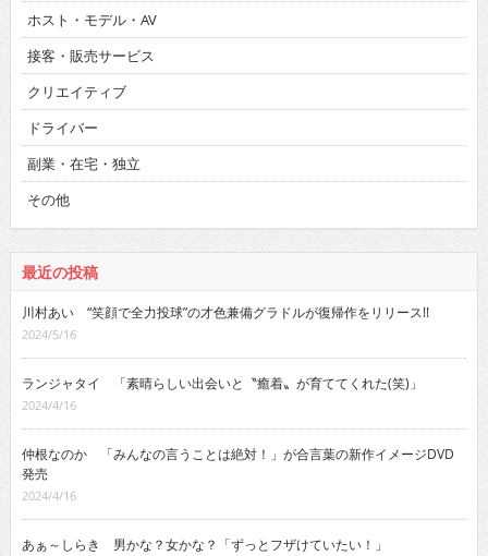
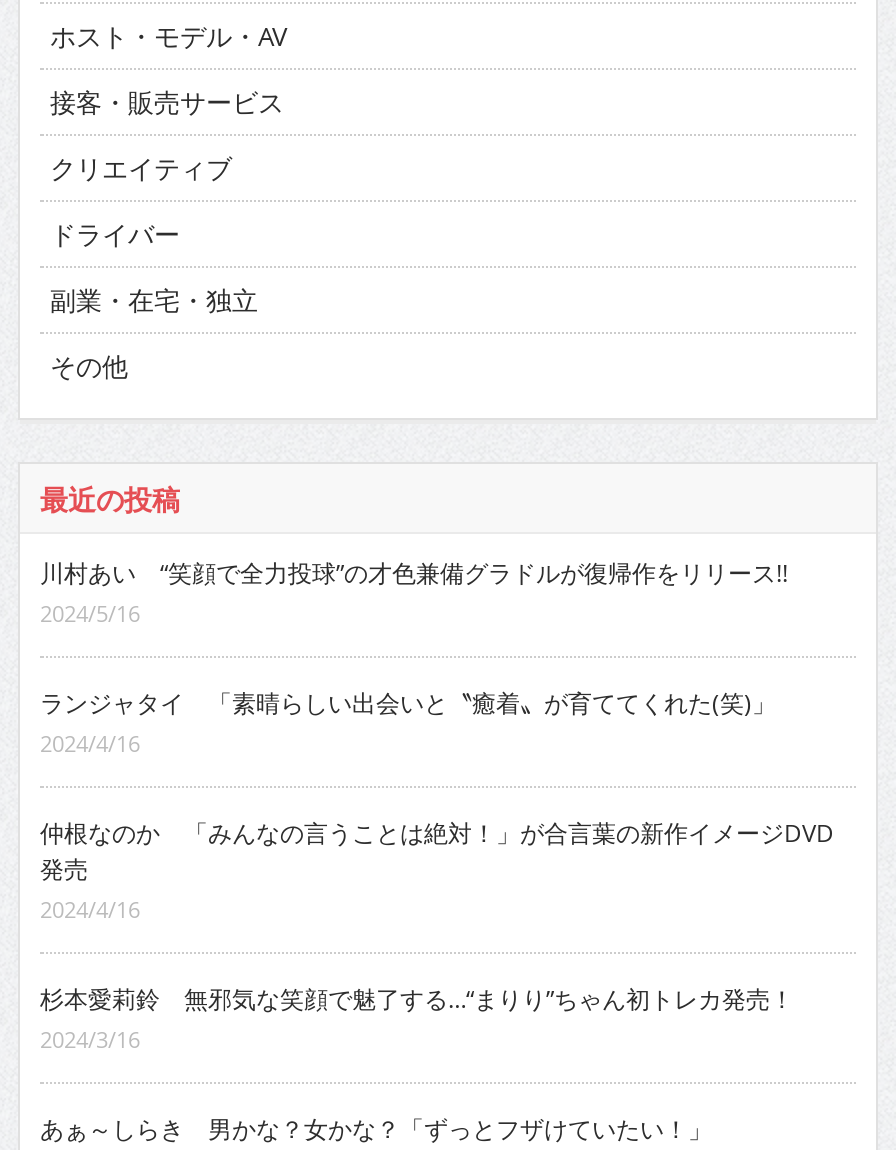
+ 杉本愛莉鈴 無邪気な笑顔で魅了する…“まりり”ちゃん初トレカ発売！
+ 2024/3/16
